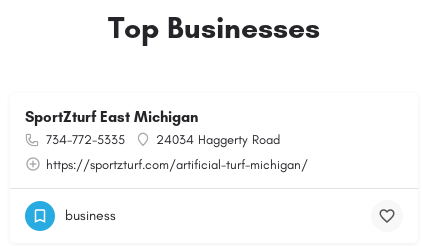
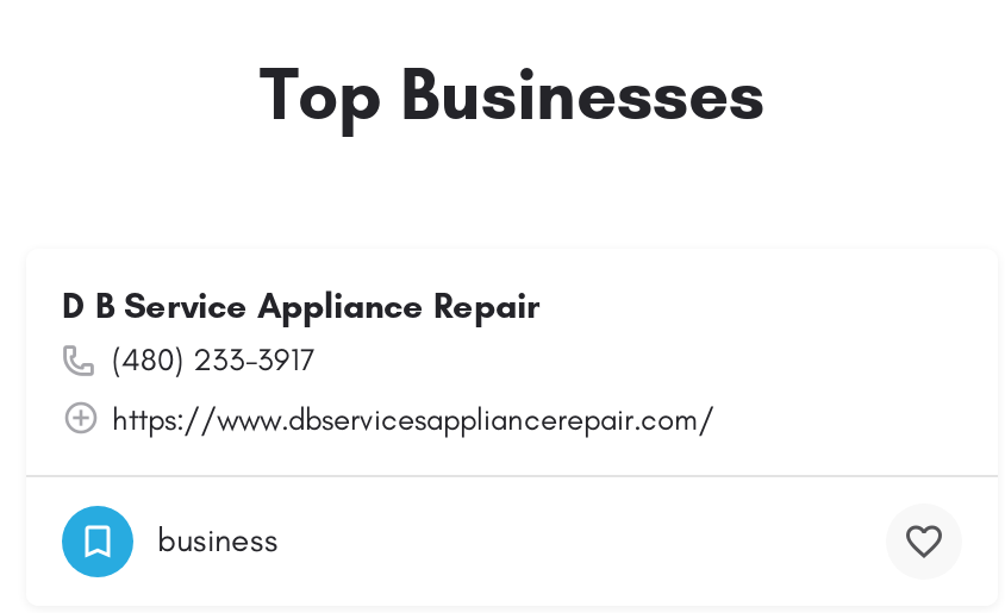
- SportZturf East Michigan
- 734-772-5335
- 24034 Haggerty Road
+ D B Service Appliance Repair
+ (480) 233-3917

- https://sportzturf.com/artificial-turf-michigan/
+ https://www.dbservicesappliancerepair.com/
